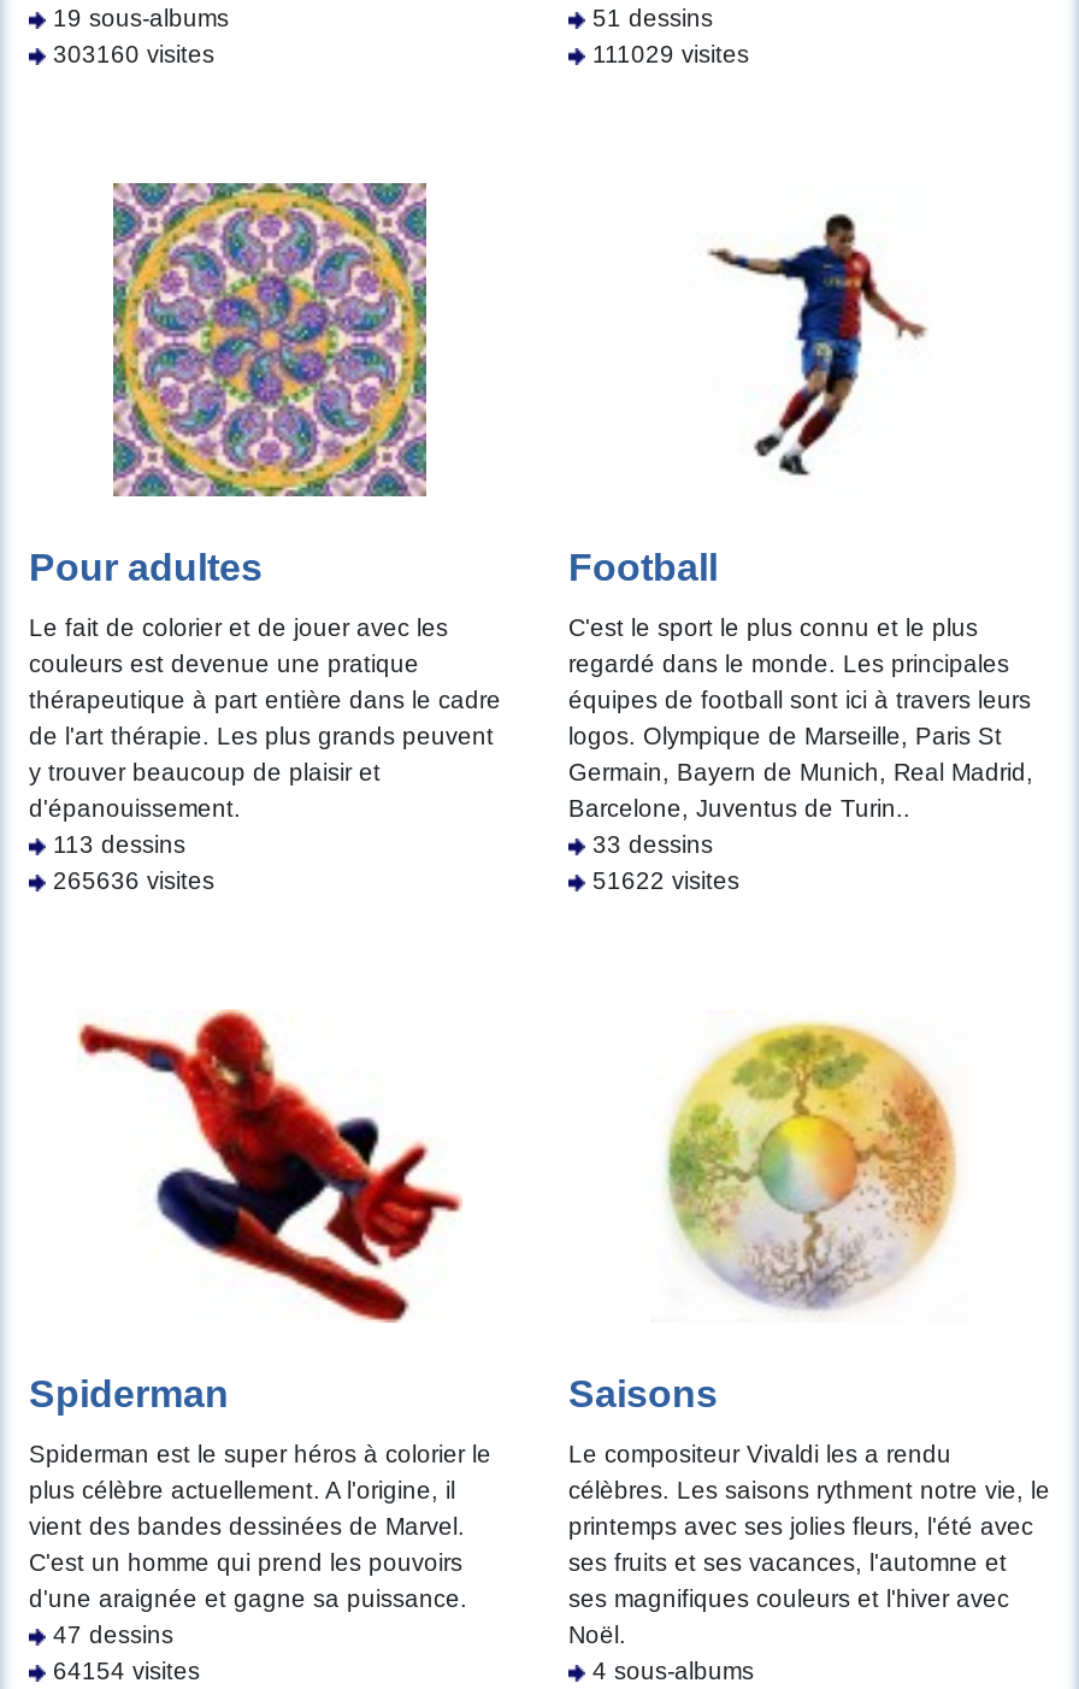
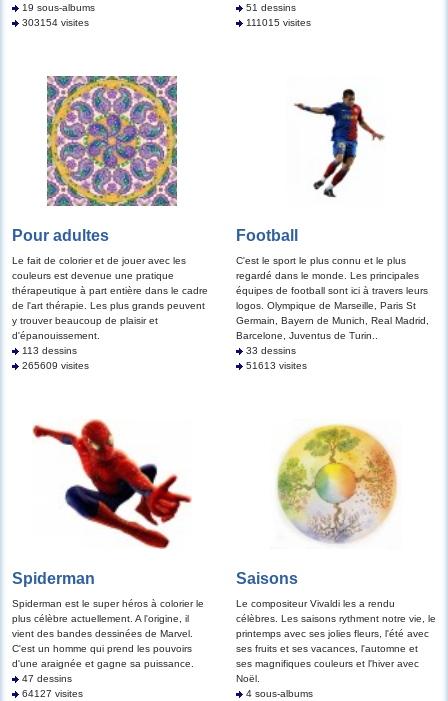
- 303160 visites
+ 303154 visites

- 111029 visites
+ 111015 visites

- 265636 visites
+ 265609 visites

- 51622 visites
+ 51613 visites

- 64154 visites
+ 64127 visites
